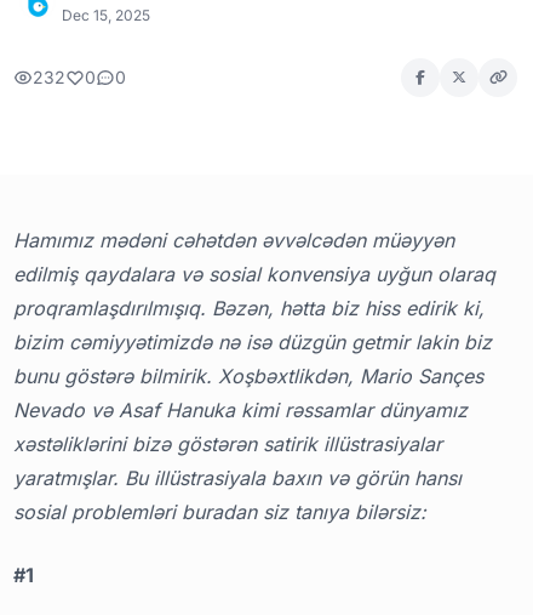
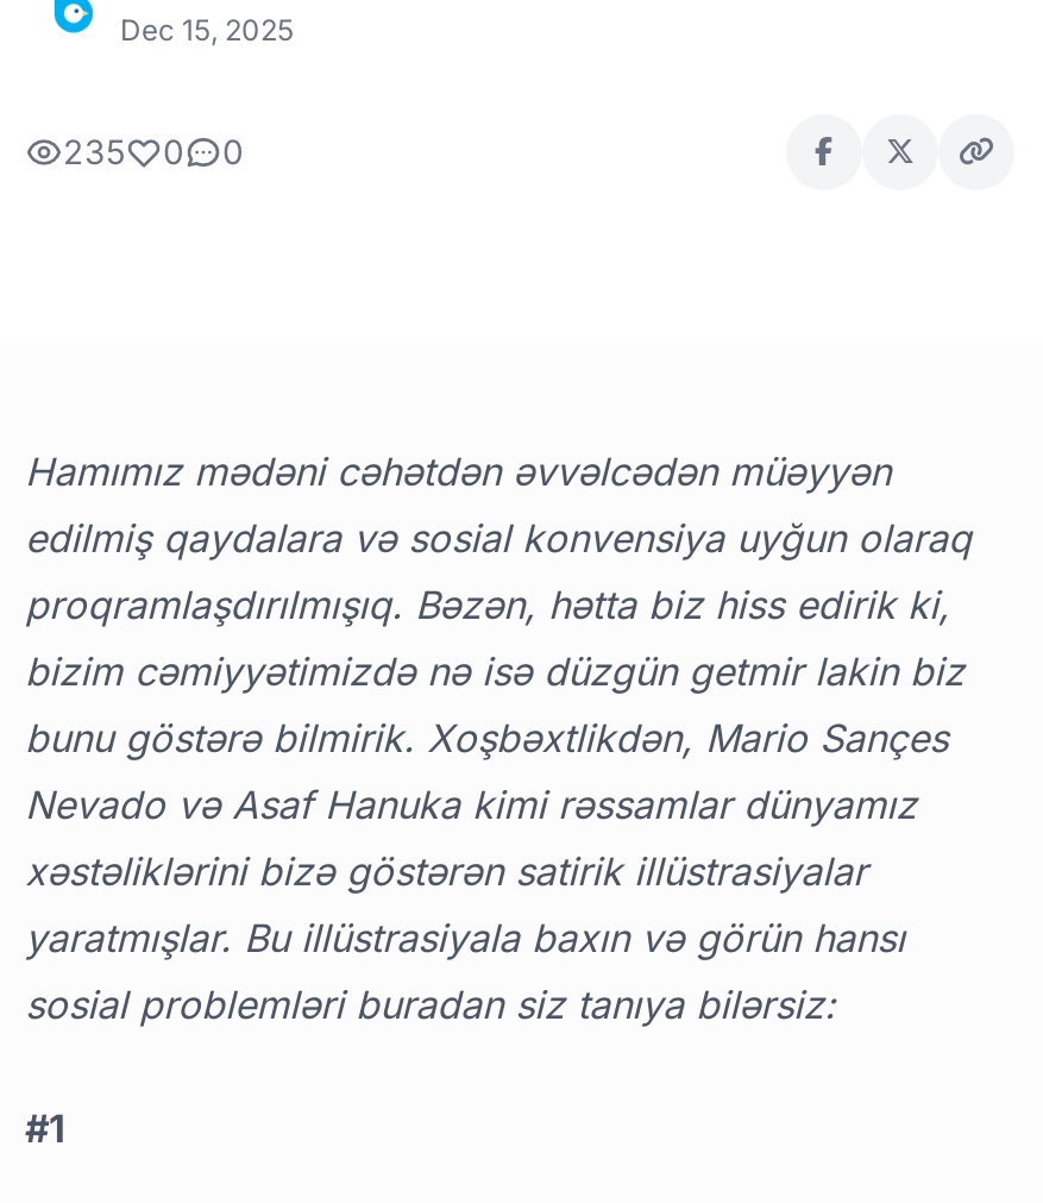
- 232 0 0
+ 235 0 0
